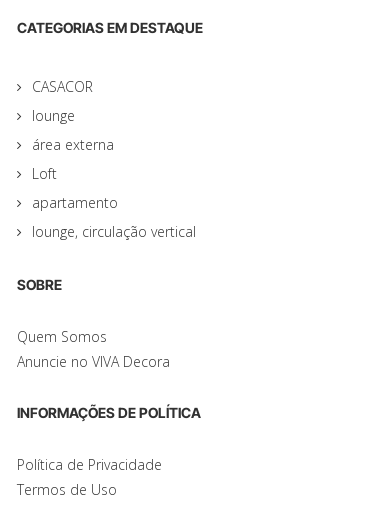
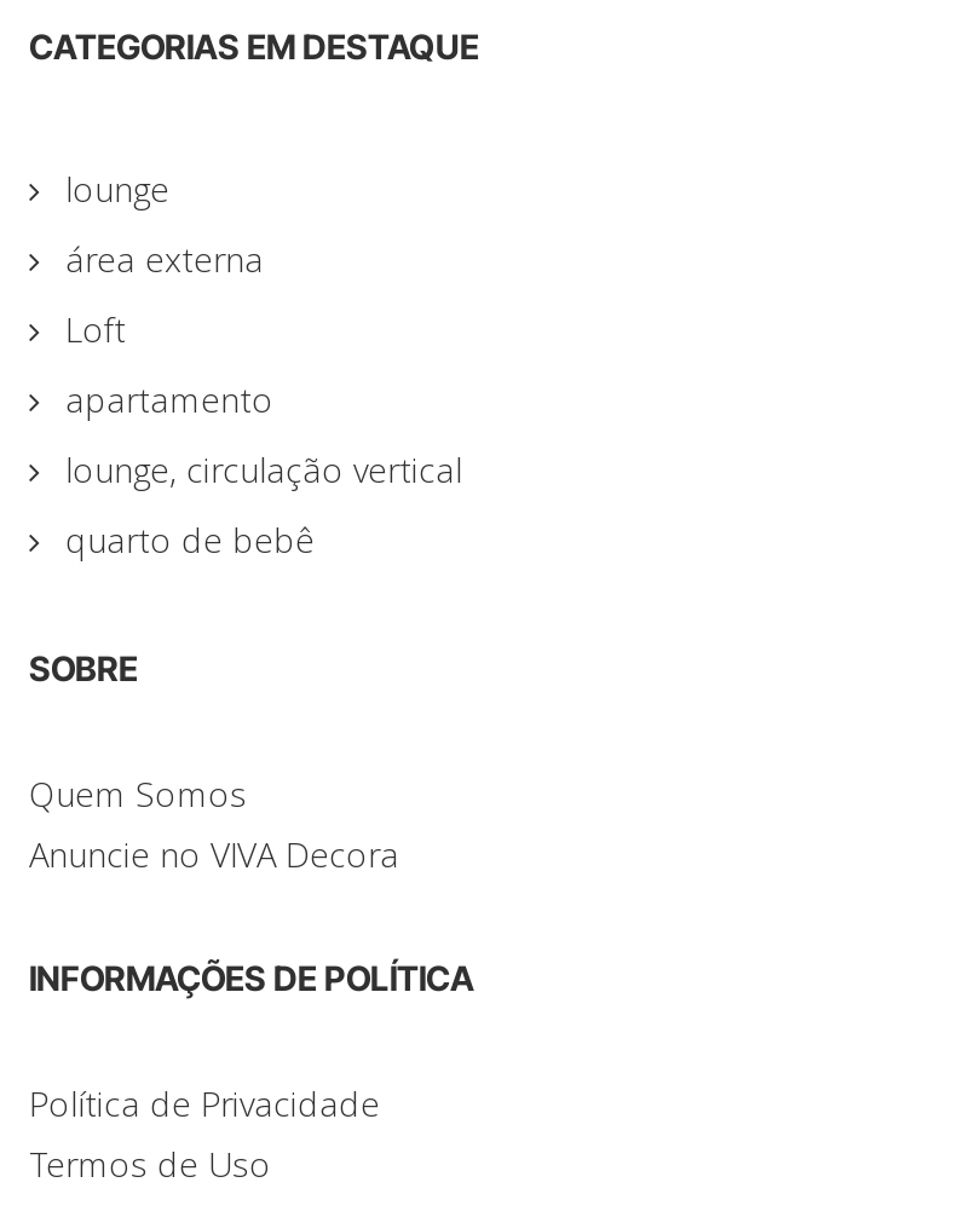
- CASACOR

moved up: lounge | área externa | Loft | apartamento | lounge, circulação vertical

+ quarto de bebê
